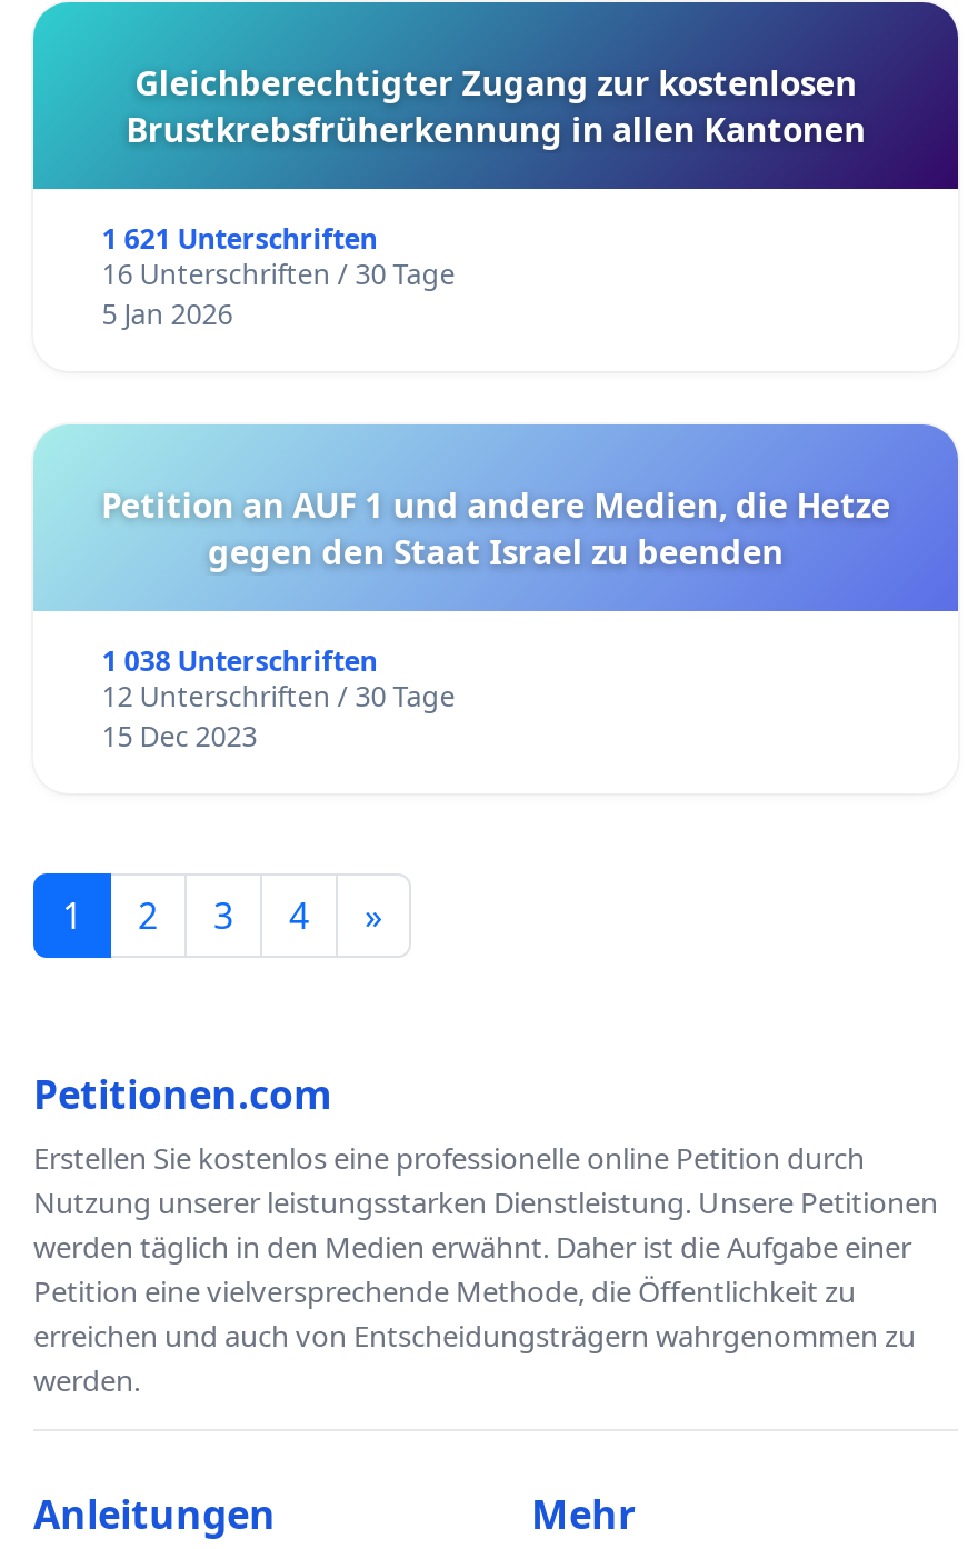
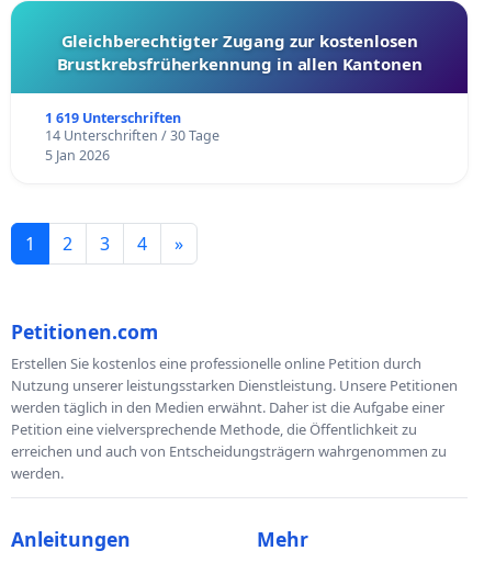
- 1 621 Unterschriften
+ 1 619 Unterschriften

- 16 Unterschriften / 30 Tage
+ 14 Unterschriften / 30 Tage

- [image]
- Petition an AUF 1 und andere Medien, die Hetze
- gegen den Staat Israel zu beenden
- 1 038 Unterschriften
- 12 Unterschriften / 30 Tage
- 15 Dec 2023
